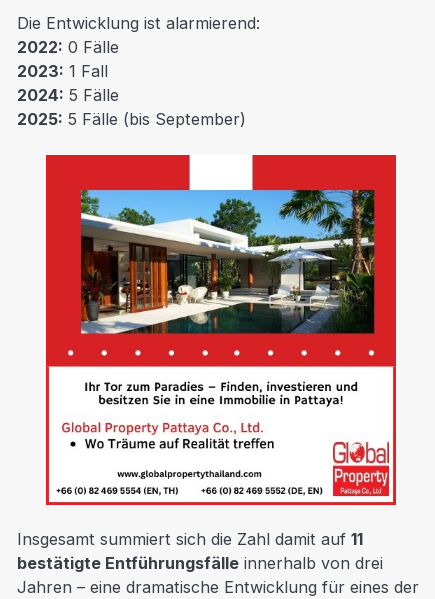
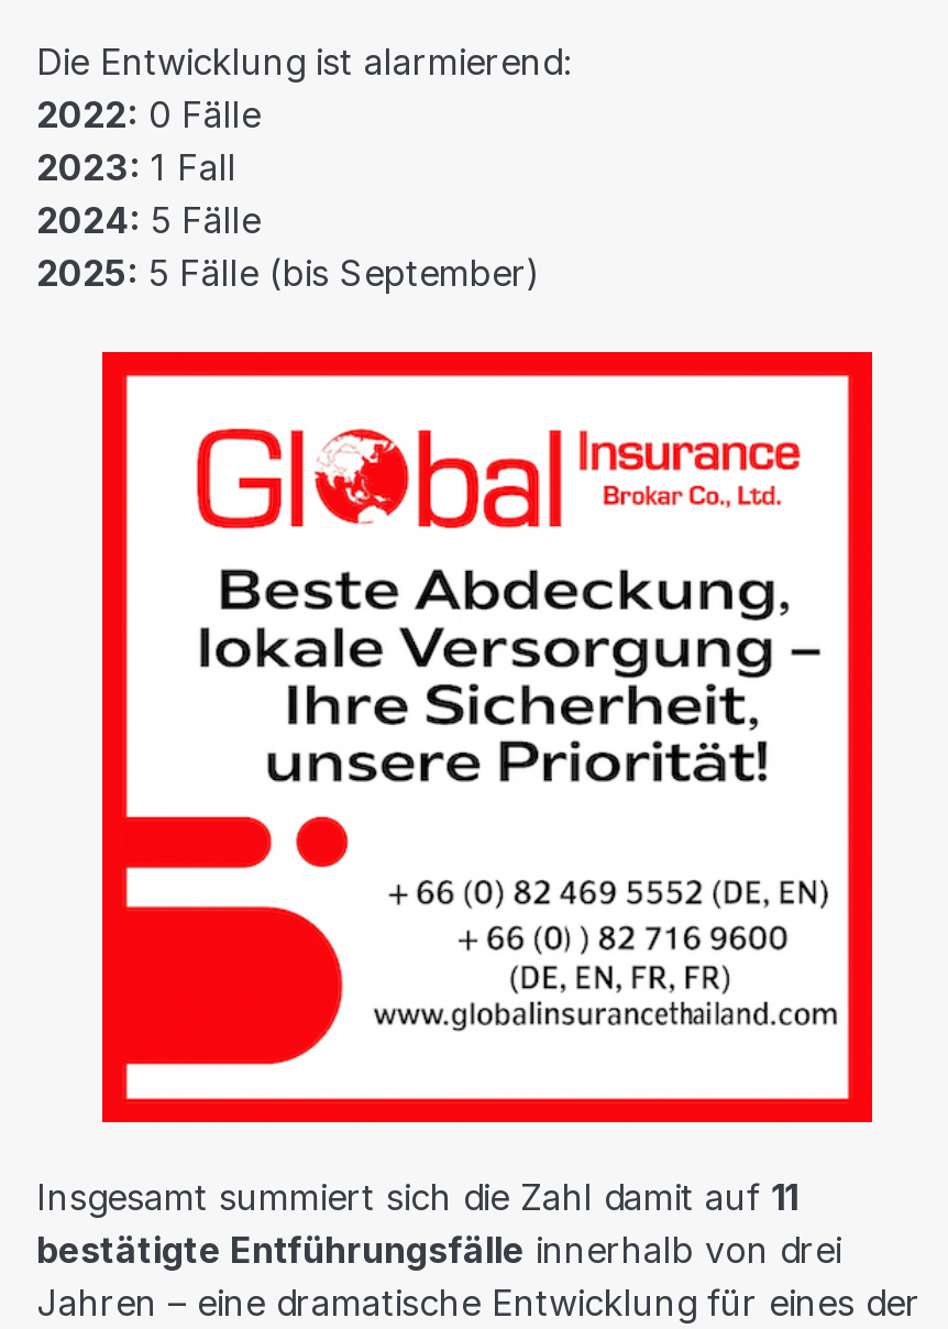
- [image]
+ [image]
